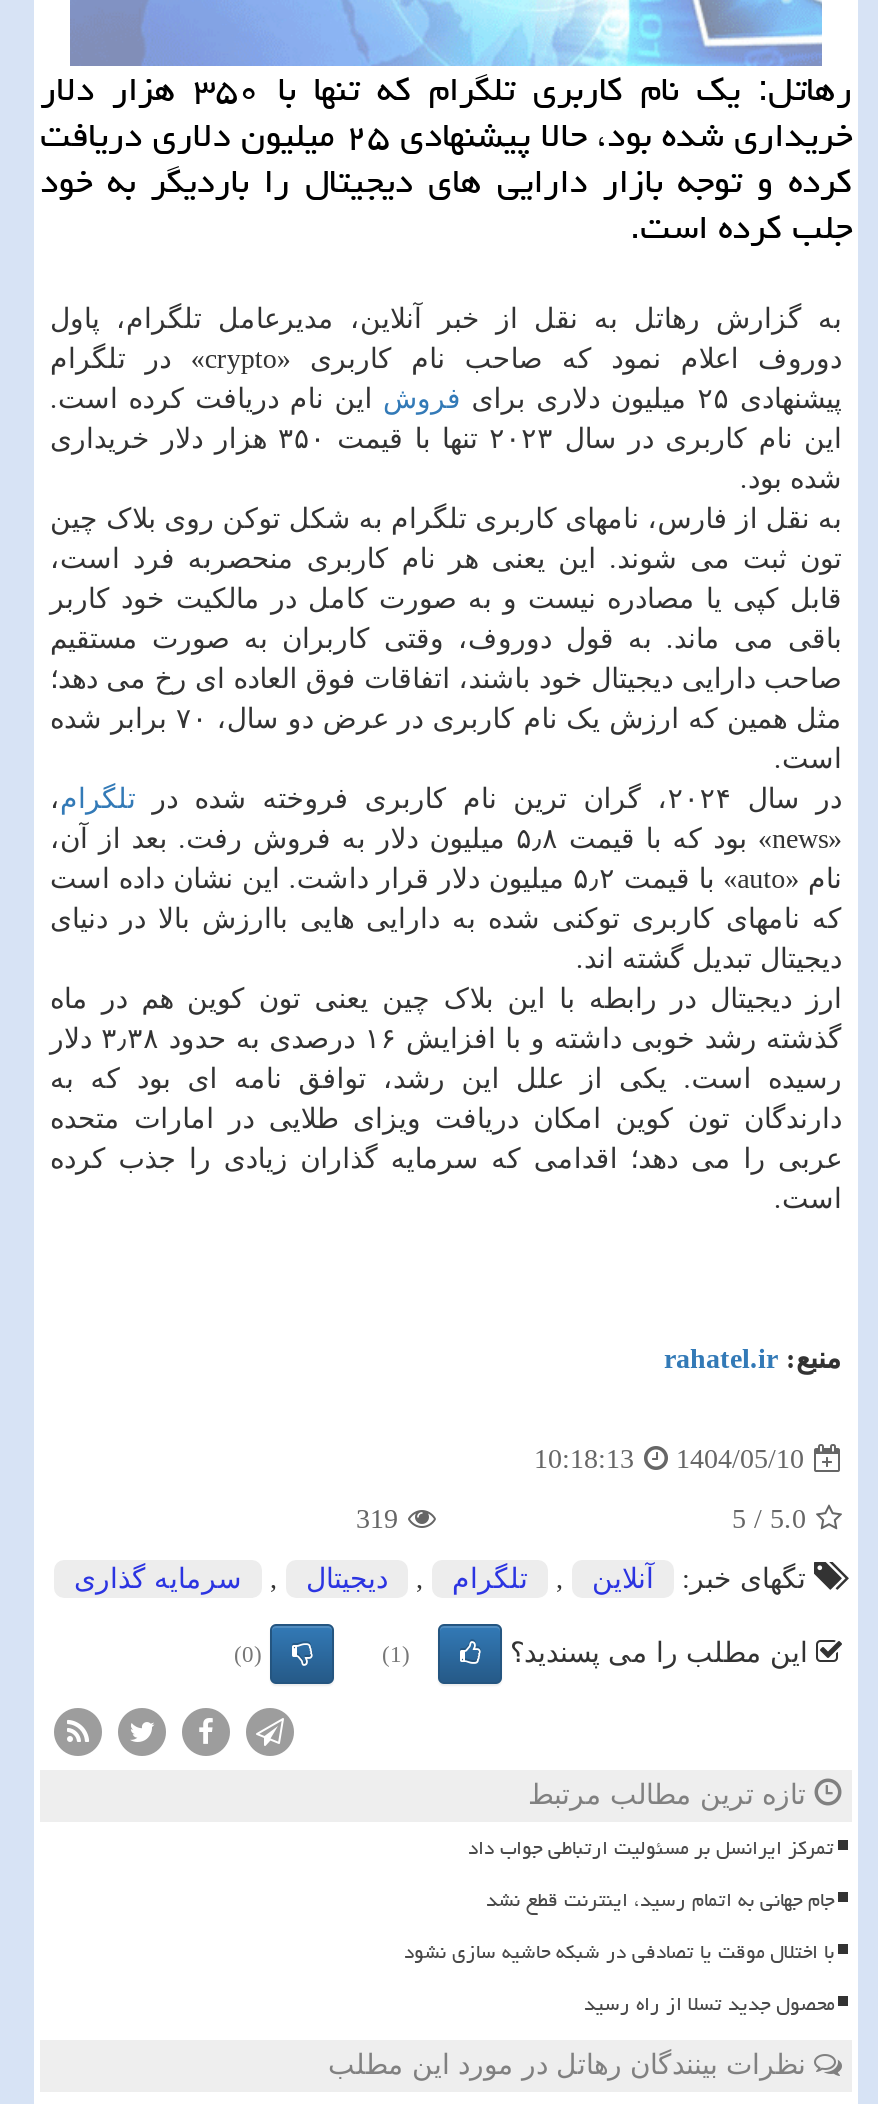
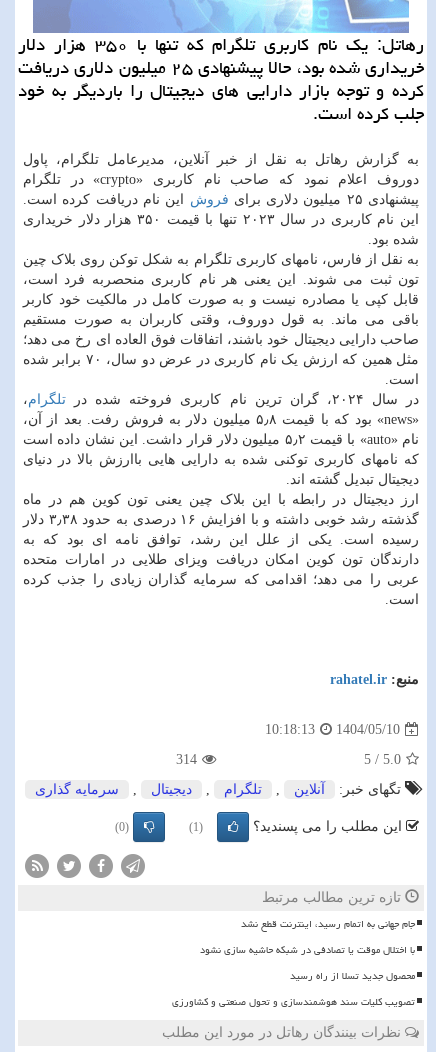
- 319
+ 314

- تمرکز ایرانسل بر مسئولیت ارتباطی جواب داد

moved up: با اختلال موقت یا تصادفی در شبکه حاشیه سازی نشود | محصول جدید تسلا از راه رسید

+ تصویب کلیات سند هوشمندسازی و تحول صنعتی و کشاورزی
